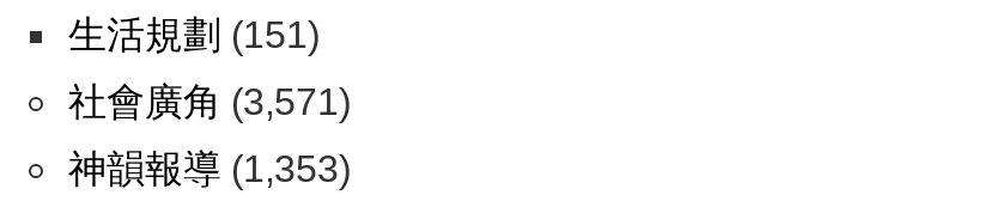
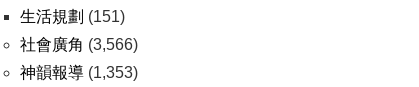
- 社會廣角(3,571)
+ 社會廣角(3,566)
